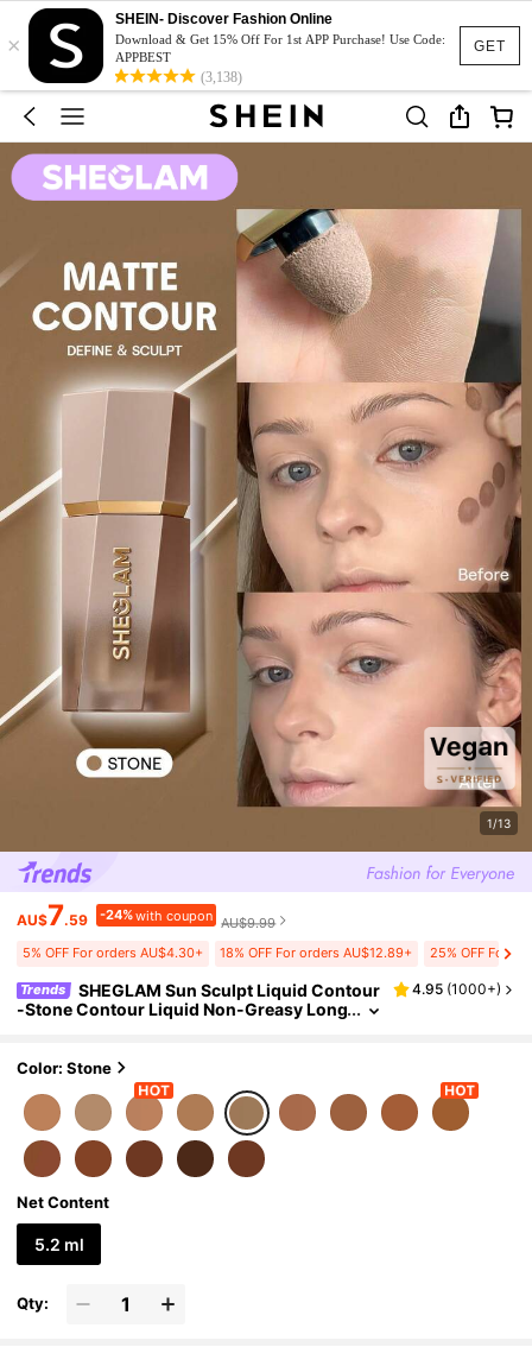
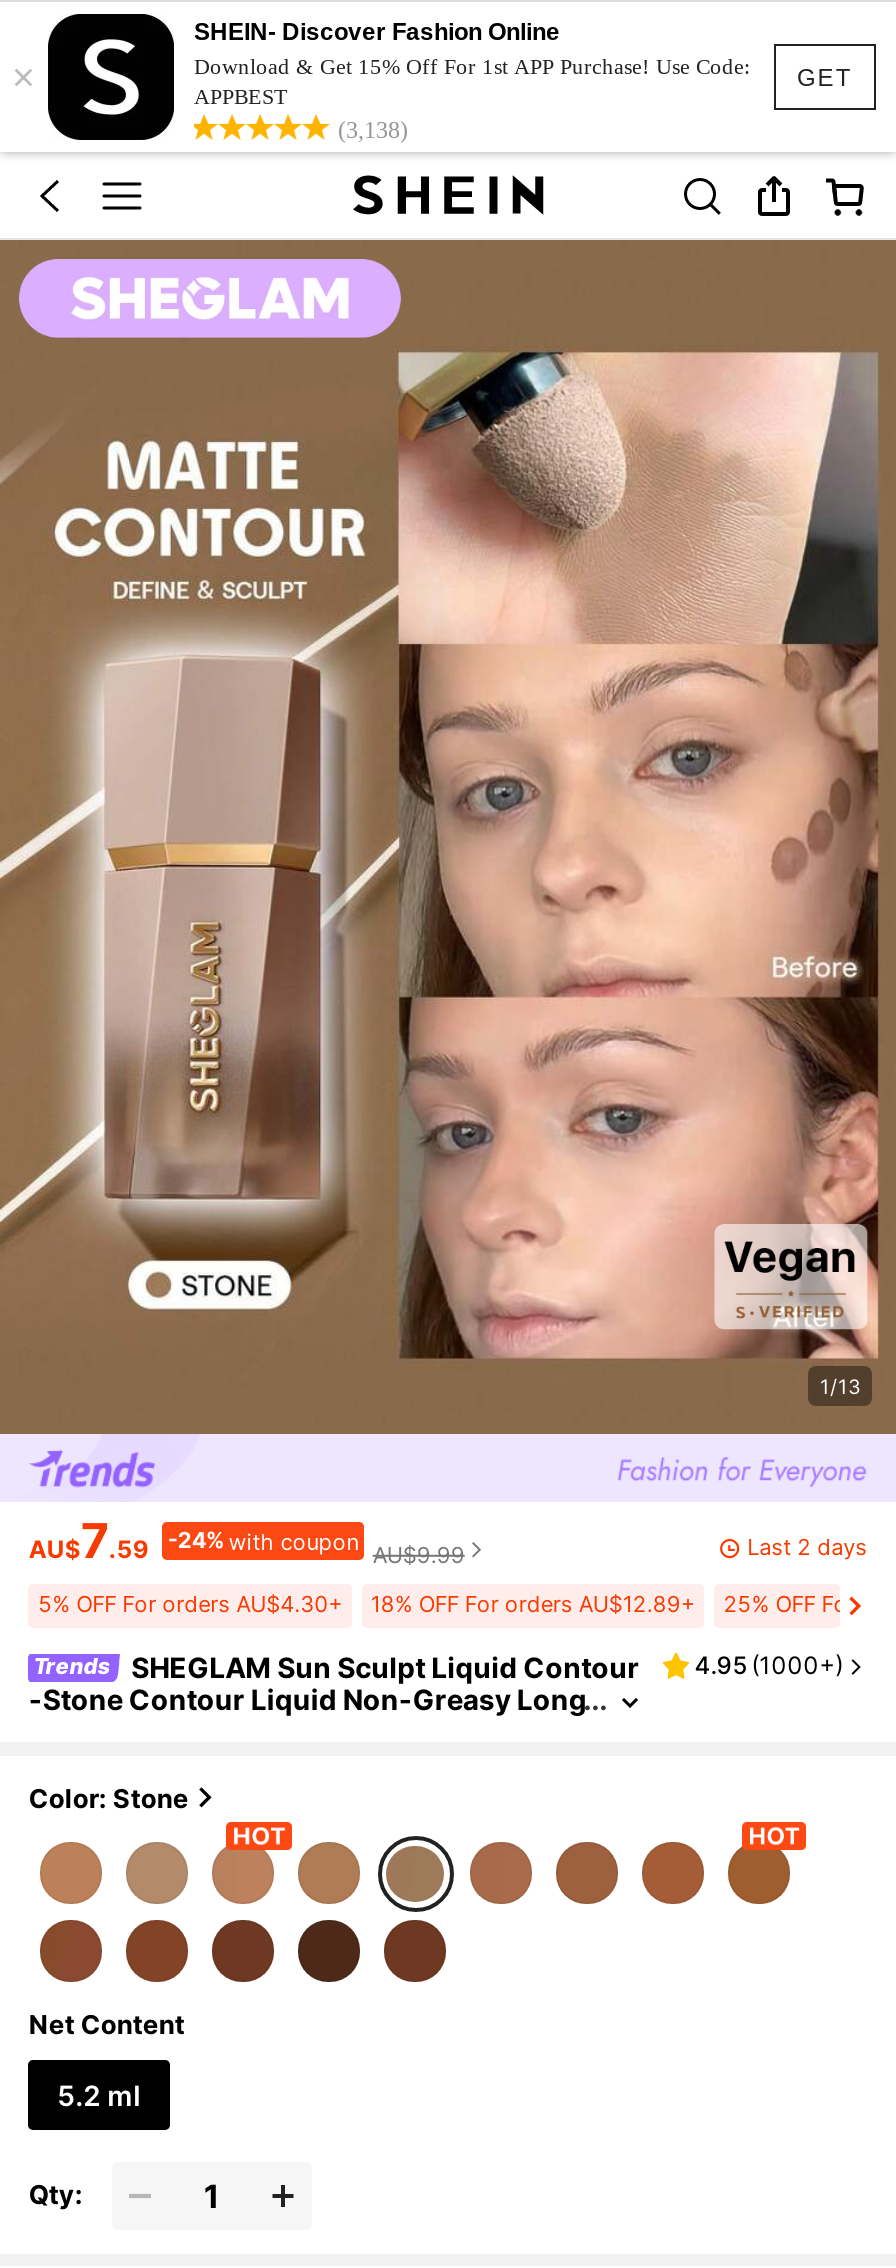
+ Last 2 days
